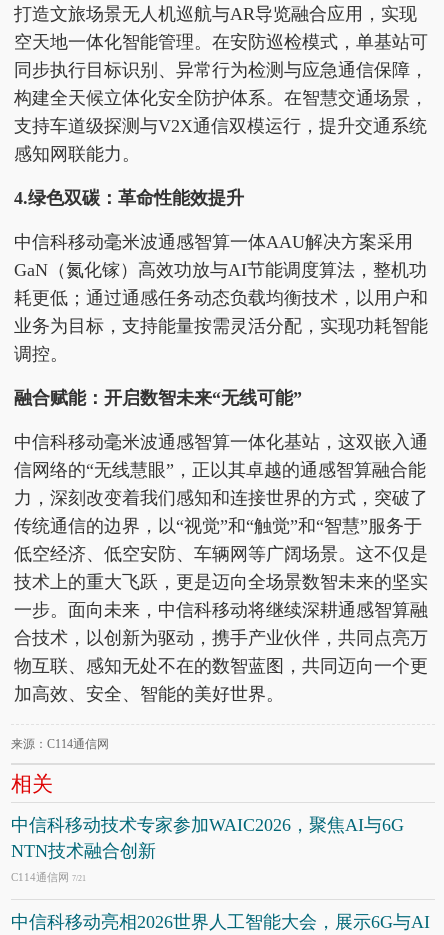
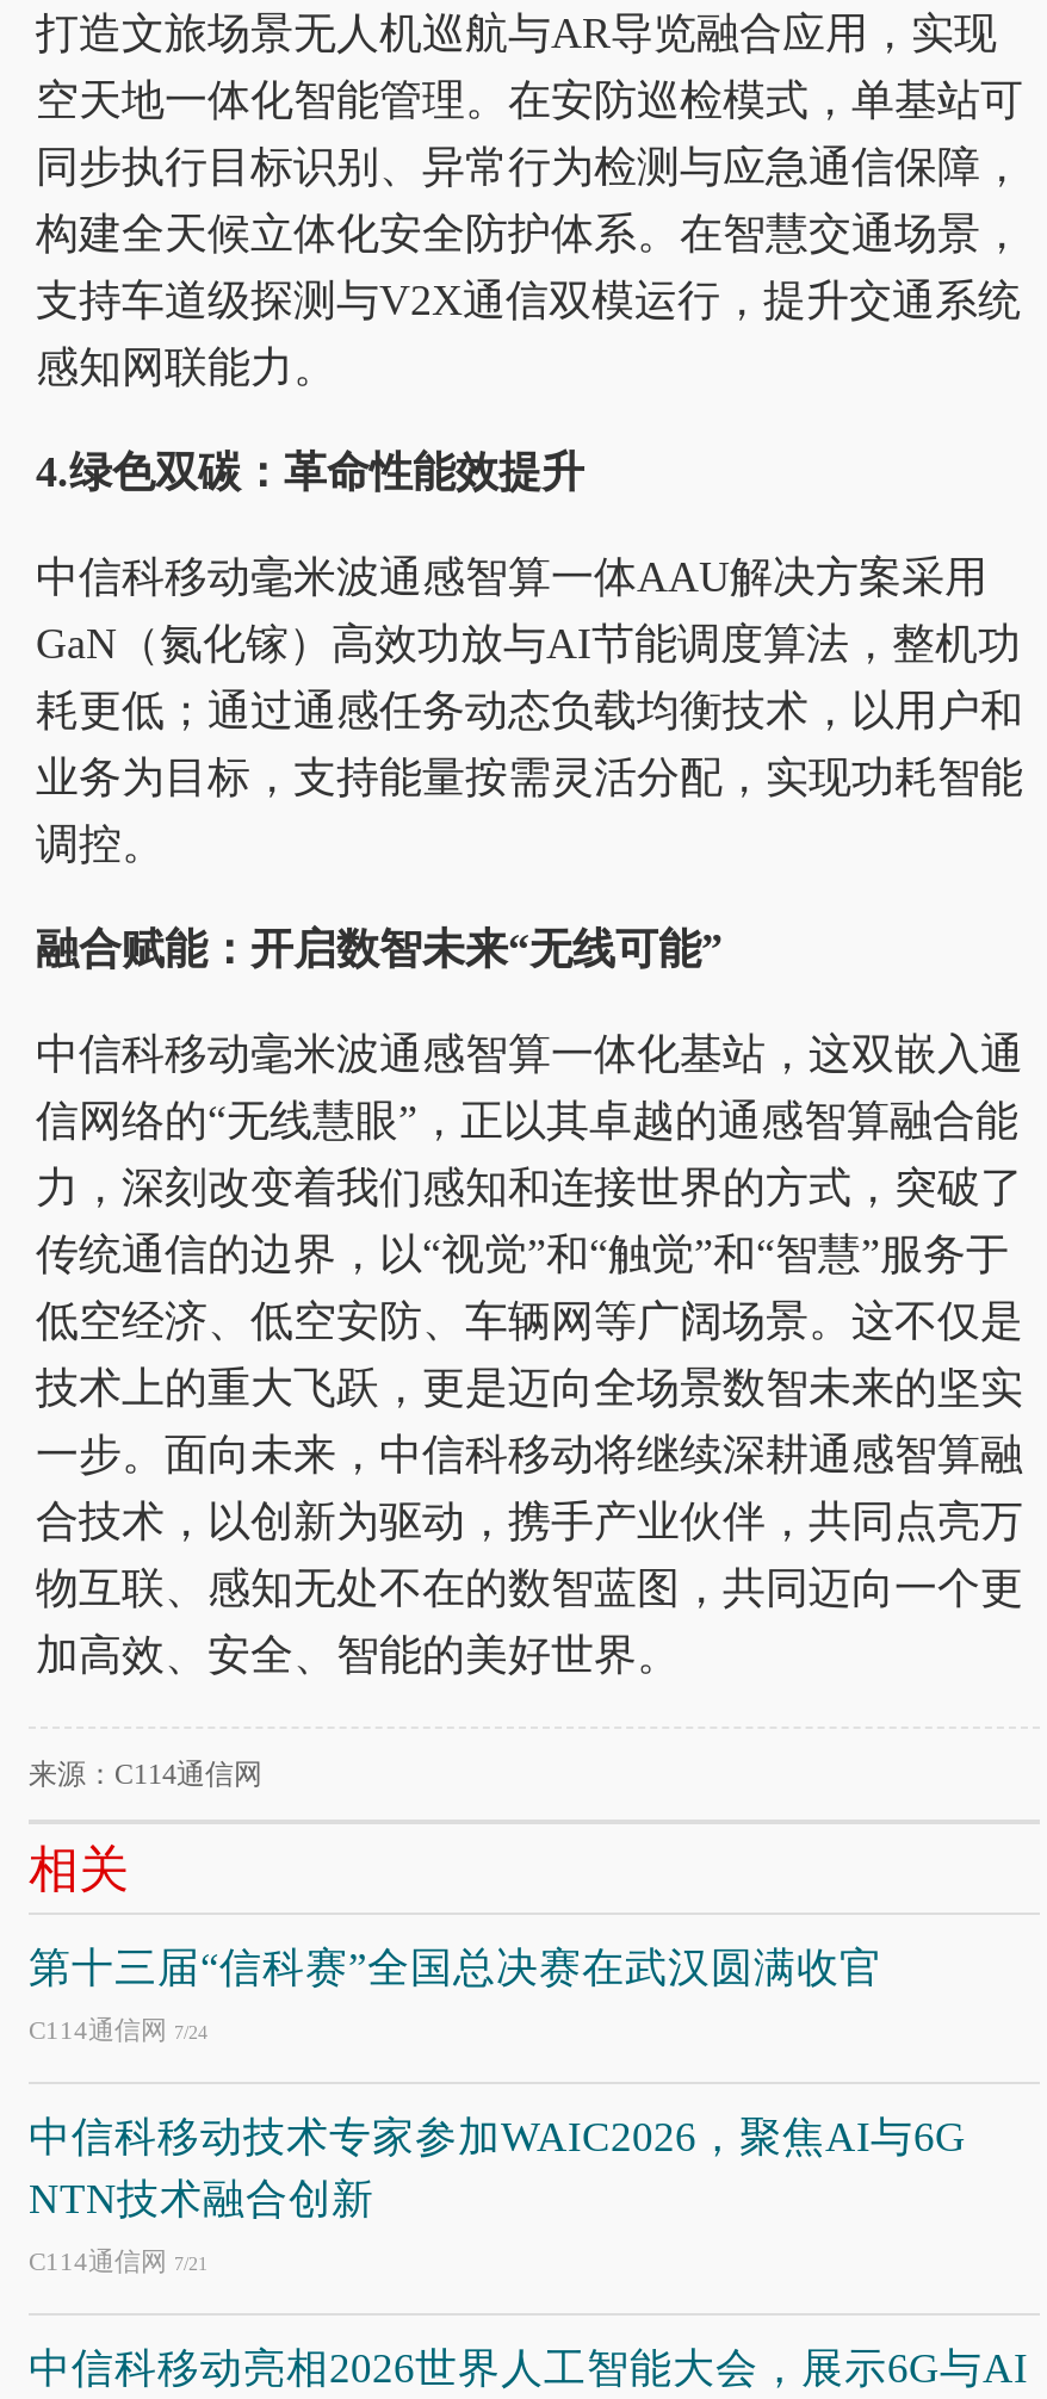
+ 第十三届“信科赛”全国总决赛在武汉圆满收官
+ C114通信网7/24
